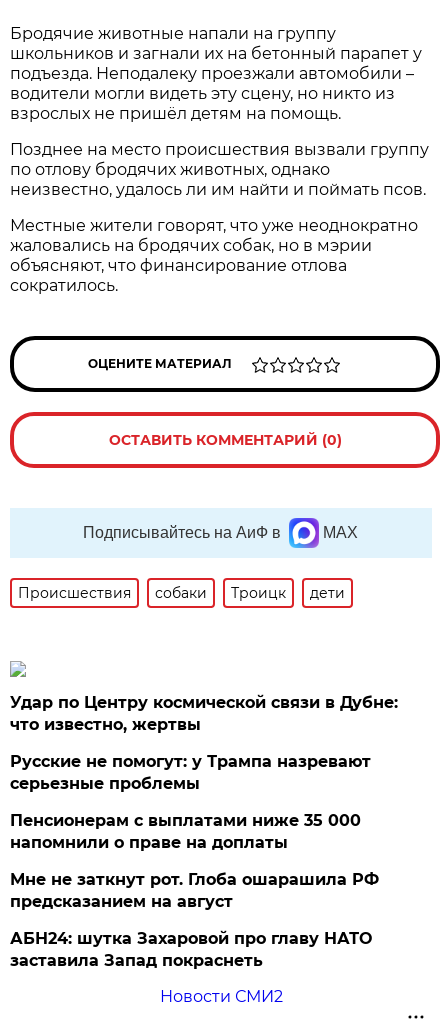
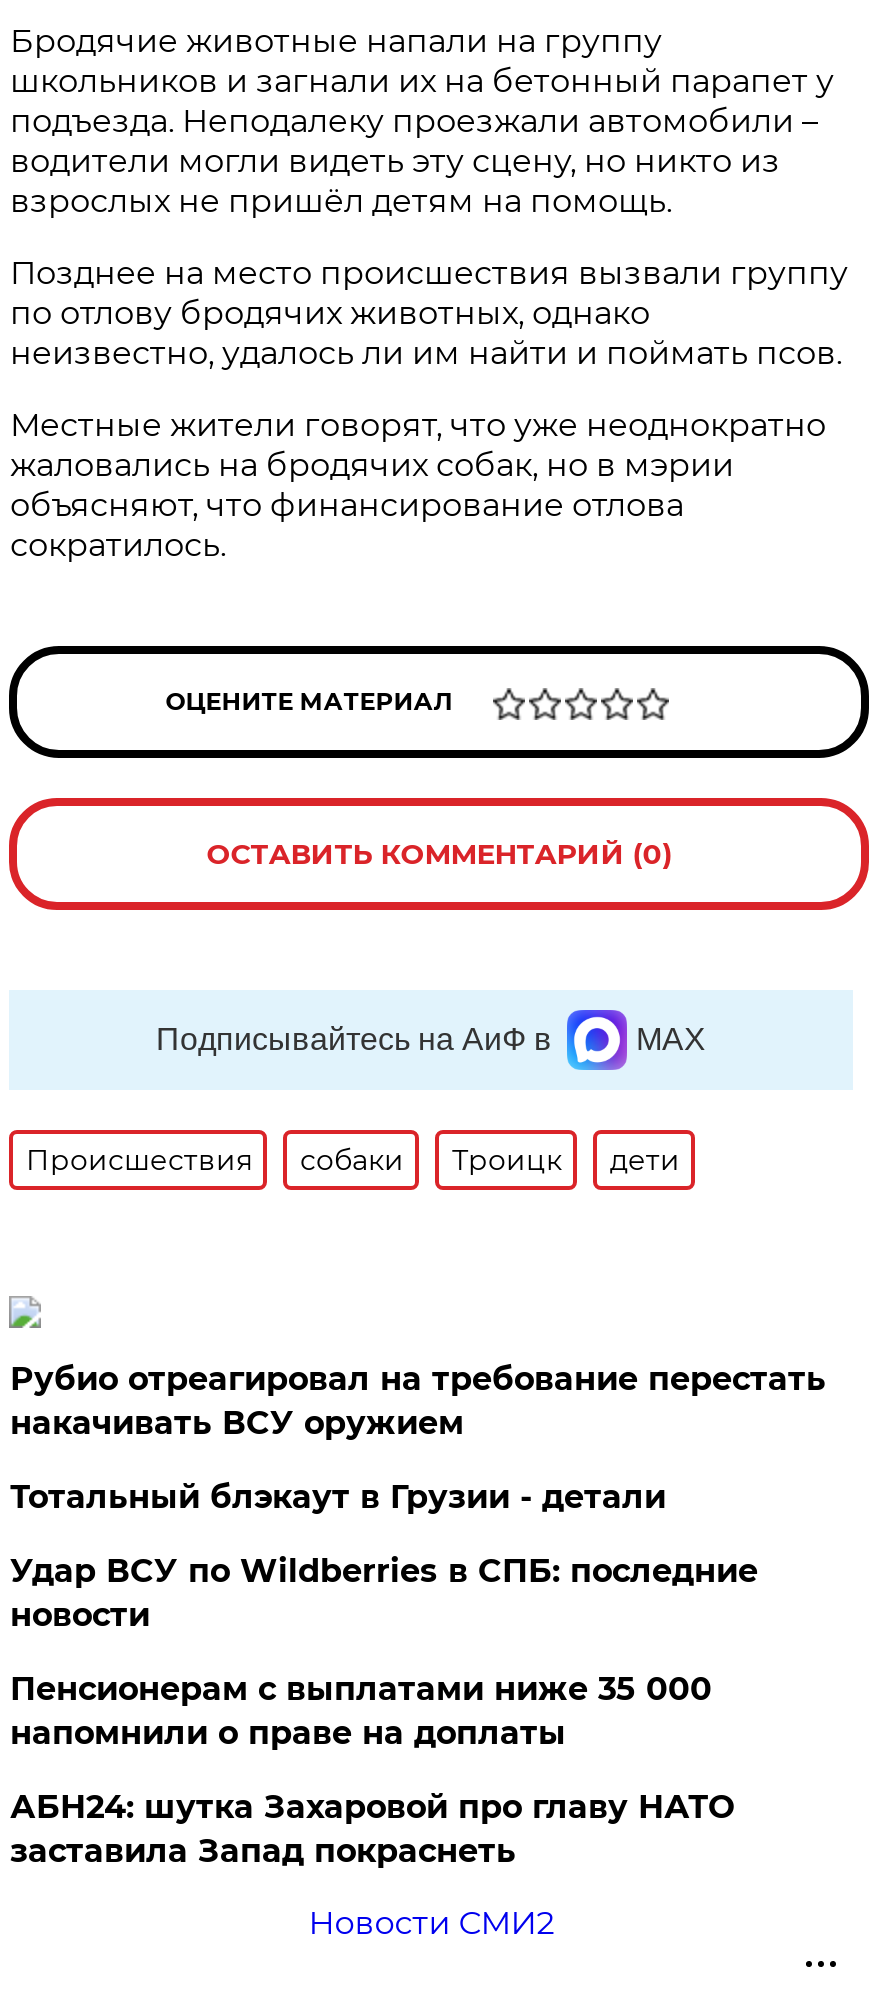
- Удар по Центру космической связи в Дубне:
- что известно, жертвы
- Русские не помогут: у Трампа назревают
- серьезные проблемы
+ Рубио отреагировал на требование перестать
+ накачивать ВСУ оружием
+ Тотальный блэкаут в Грузии - детали
+ Удар ВСУ по Wildberries в СПБ: последние
+ новости

moved down: Пенсионерам с выплатами ниже 35 000 | напомнили о праве на доплаты

- Мне не заткнут рот. Глоба ошарашила РФ
- предсказанием на август
